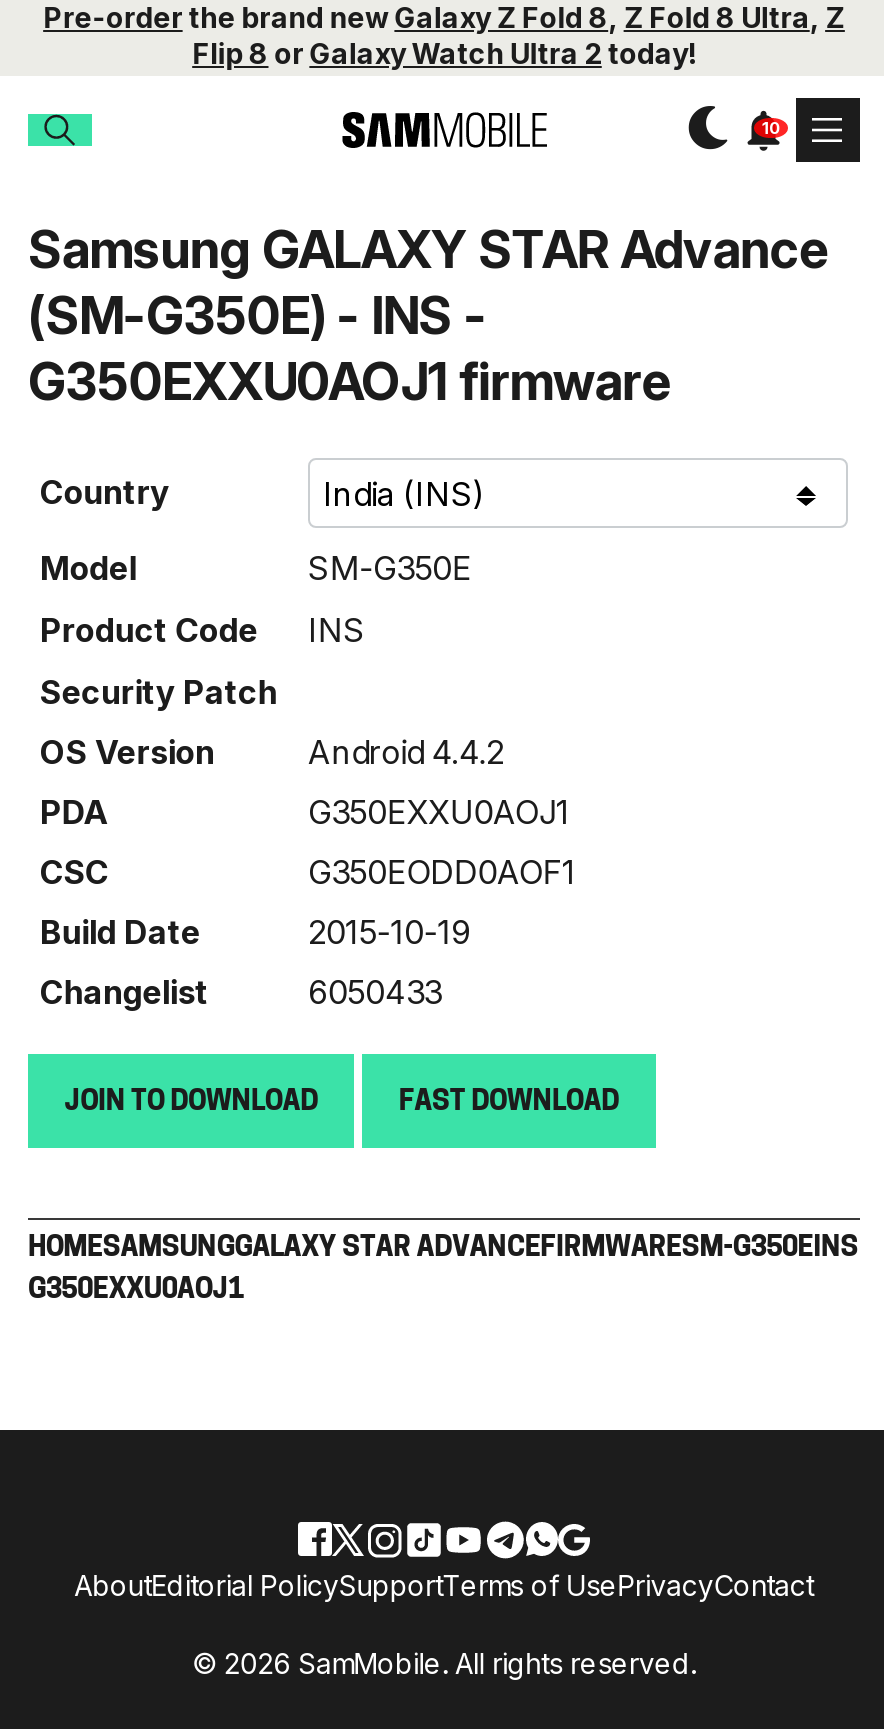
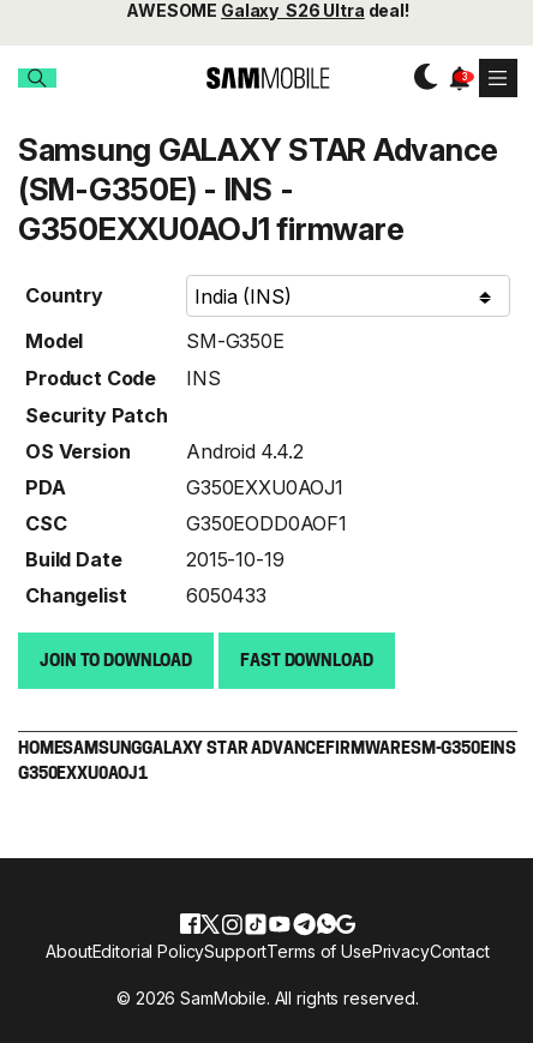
- Pre-order the brand new Galaxy Z Fold 8, Z Fold 8 Ultra, Z
- Flip 8 or Galaxy Watch Ultra 2 today!
+ AWESOME Galaxy S26 Ultra deal!
